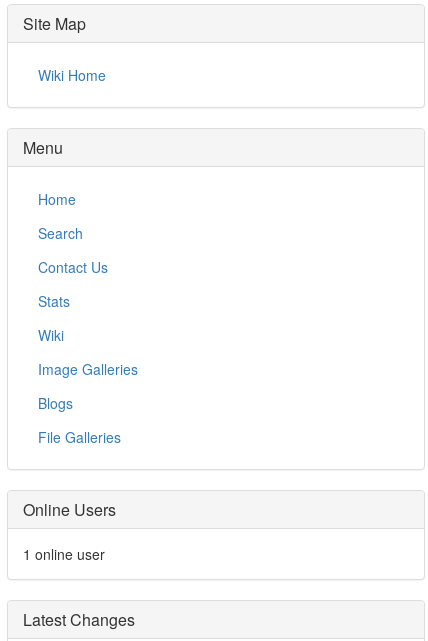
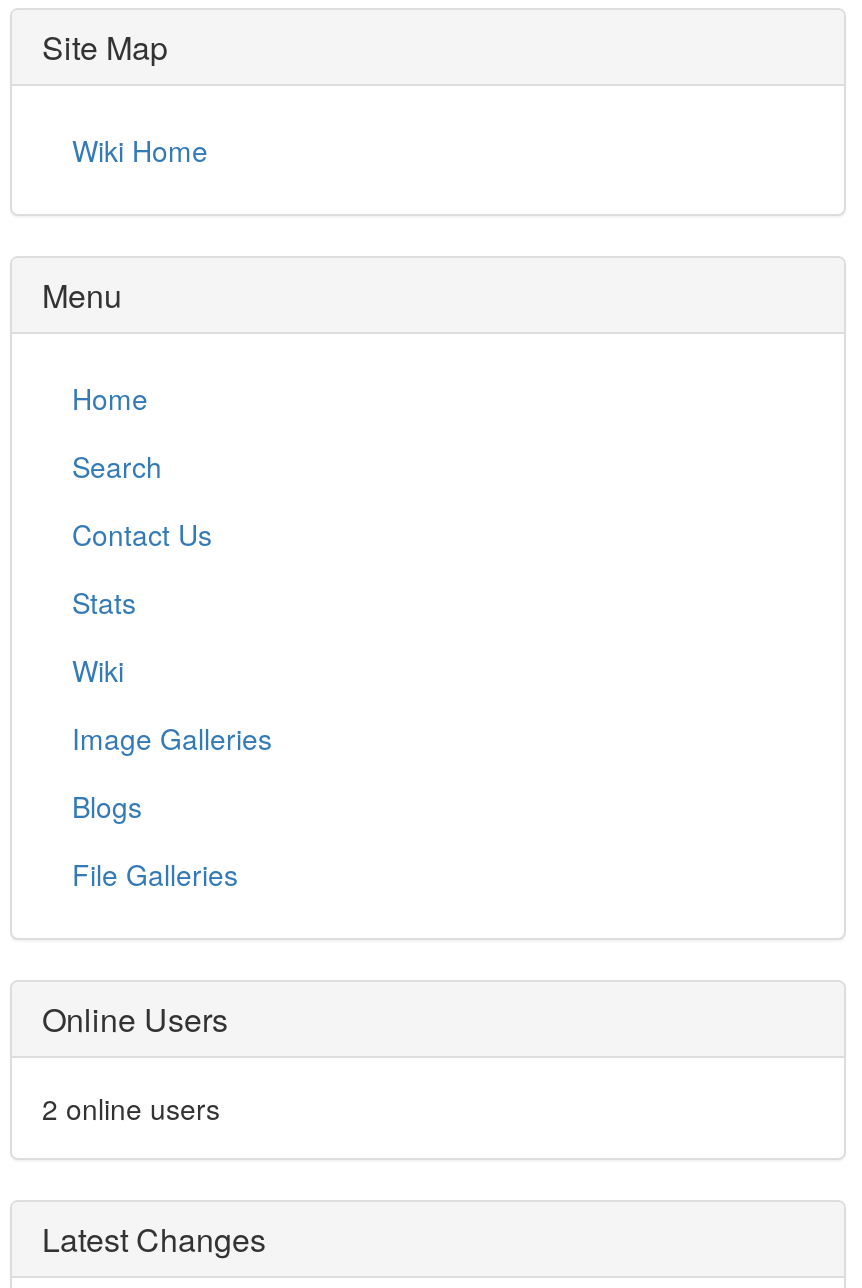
- 1 online user
+ 2 online users
